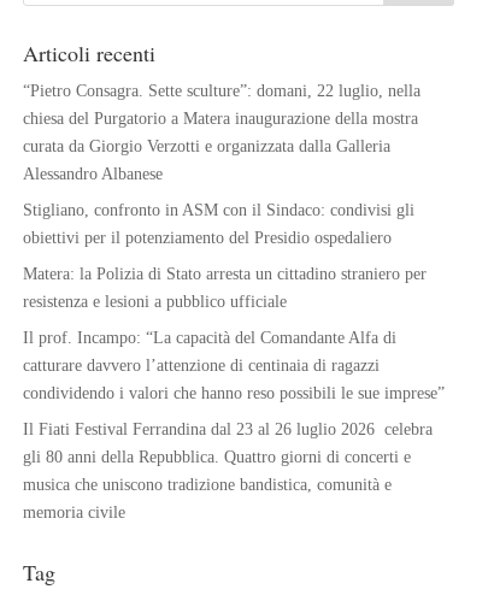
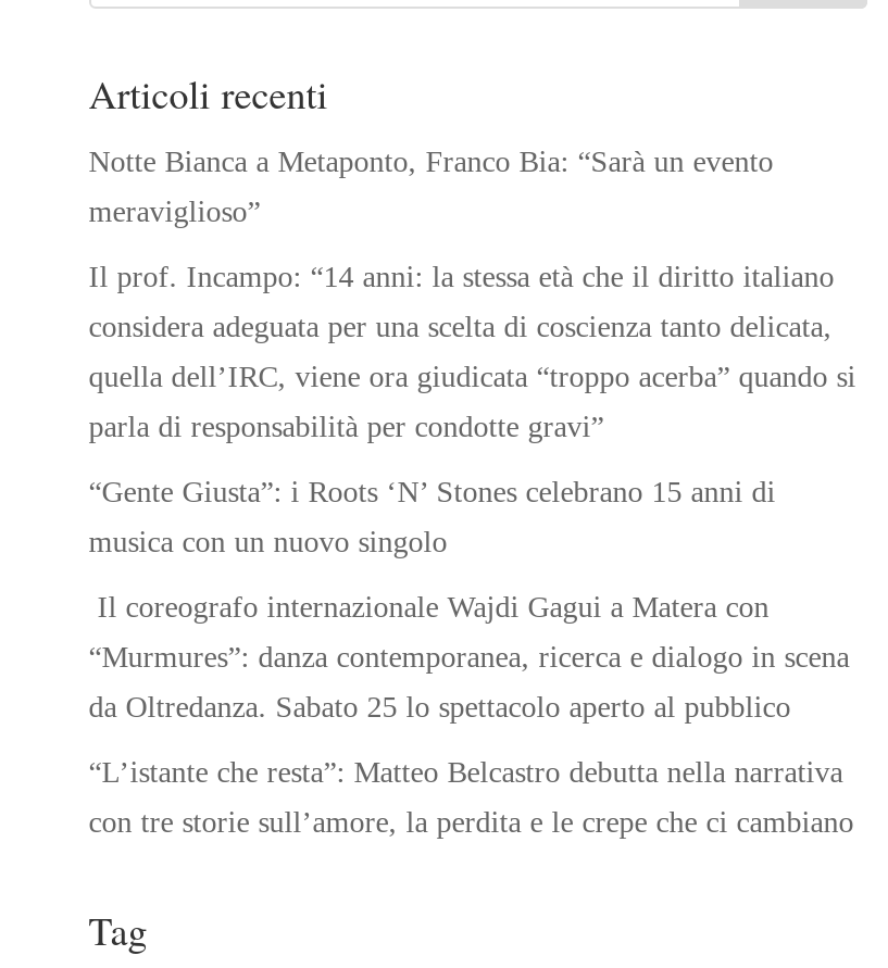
- “Pietro Consagra. Sette sculture”: domani, 22 luglio, nella
- chiesa del Purgatorio a Matera inaugurazione della mostra
- curata da Giorgio Verzotti e organizzata dalla Galleria
- Alessandro Albanese
- Stigliano, confronto in ASM con il Sindaco: condivisi gli
- obiettivi per il potenziamento del Presidio ospedaliero
- Matera: la Polizia di Stato arresta un cittadino straniero per
- resistenza e lesioni a pubblico ufficiale
- Il prof. Incampo: “La capacità del Comandante Alfa di
- catturare davvero l’attenzione di centinaia di ragazzi
- condividendo i valori che hanno reso possibili le sue imprese”
- Il Fiati Festival Ferrandina dal 23 al 26 luglio 2026 celebra
- gli 80 anni della Repubblica. Quattro giorni di concerti e
- musica che uniscono tradizione bandistica, comunità e
- memoria civile
+ Notte Bianca a Metaponto, Franco Bia: “Sarà un evento
+ meraviglioso”
+ Il prof. Incampo: “14 anni: la stessa età che il diritto italiano
+ considera adeguata per una scelta di coscienza tanto delicata,
+ quella dell’IRC, viene ora giudicata “troppo acerba” quando si
+ parla di responsabilità per condotte gravi”
+ “Gente Giusta”: i Roots ‘N’ Stones celebrano 15 anni di
+ musica con un nuovo singolo
+ Il coreografo internazionale Wajdi Gagui a Matera con
+ “Murmures”: danza contemporanea, ricerca e dialogo in scena
+ da Oltredanza. Sabato 25 lo spettacolo aperto al pubblico
+ “L’istante che resta”: Matteo Belcastro debutta nella narrativa
+ con tre storie sull’amore, la perdita e le crepe che ci cambiano
